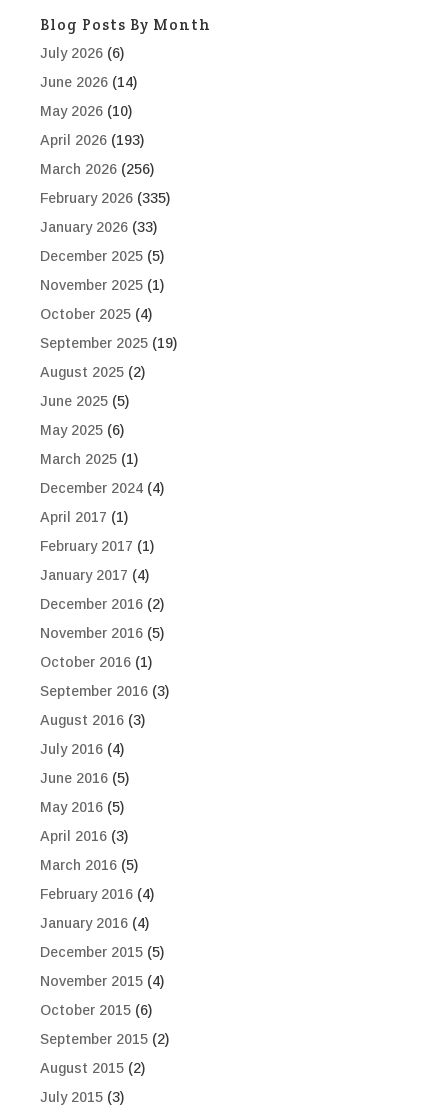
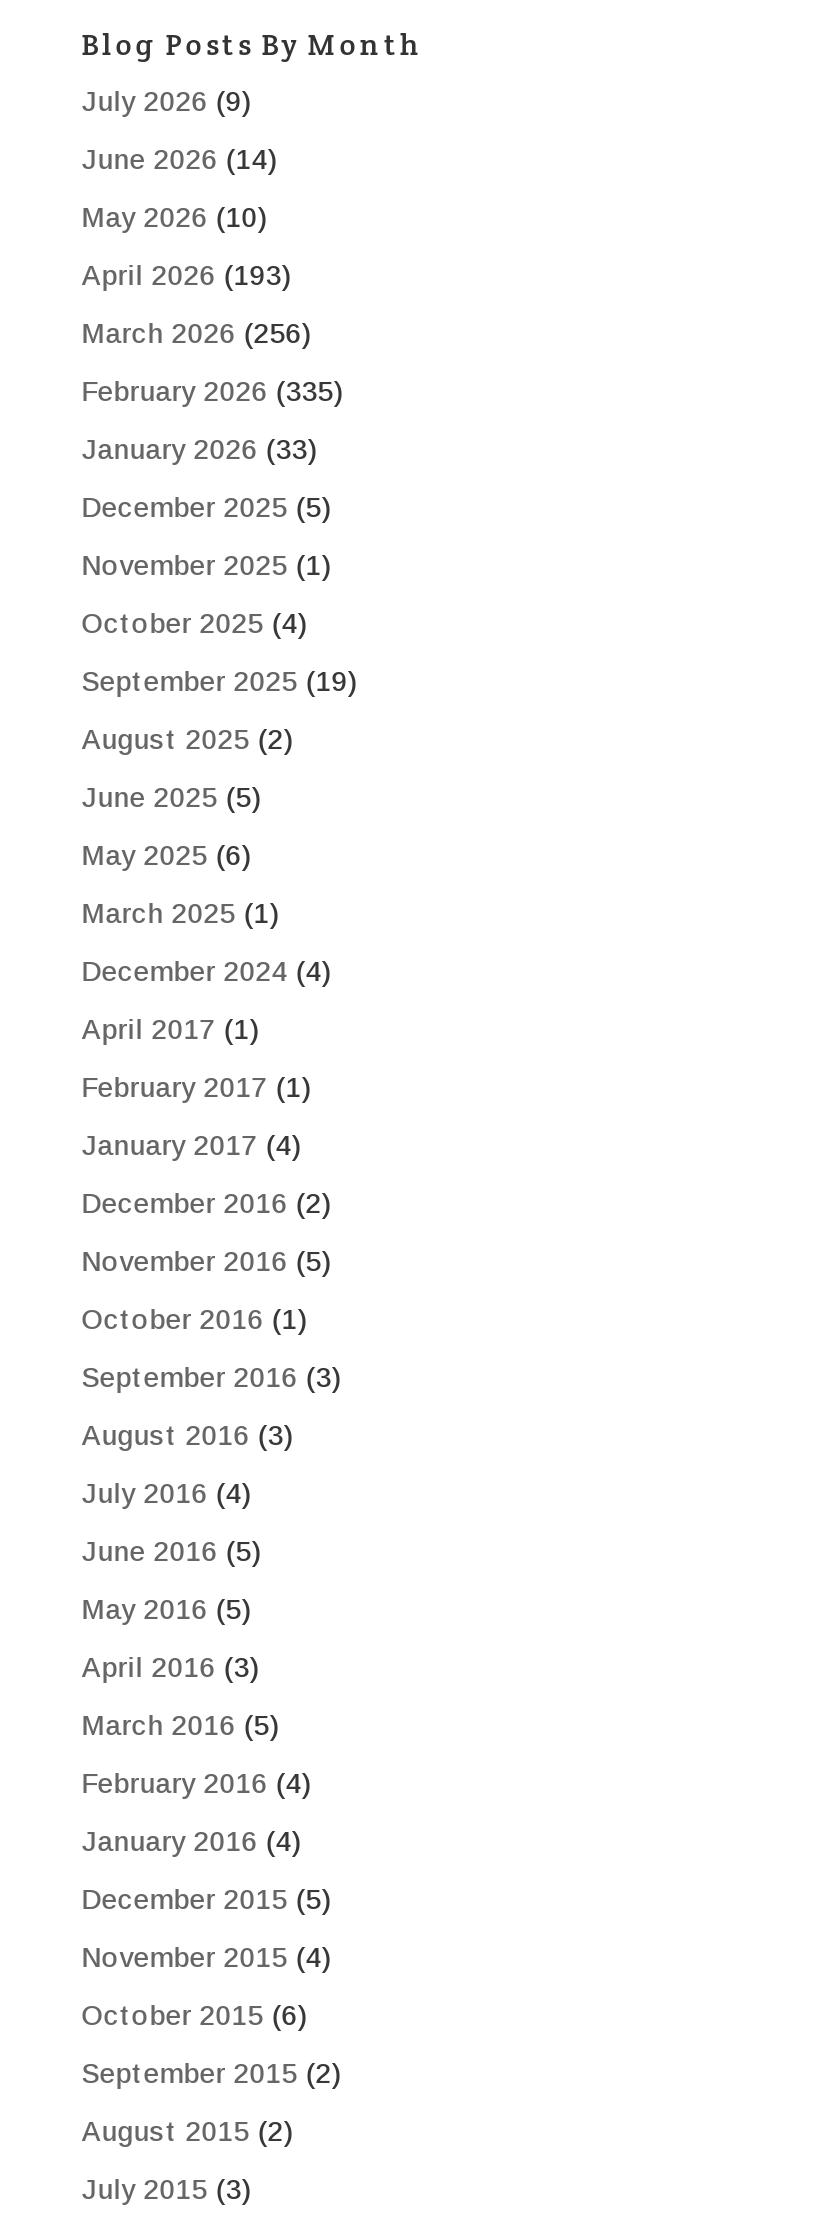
- July 2026 (6)
+ July 2026 (9)
